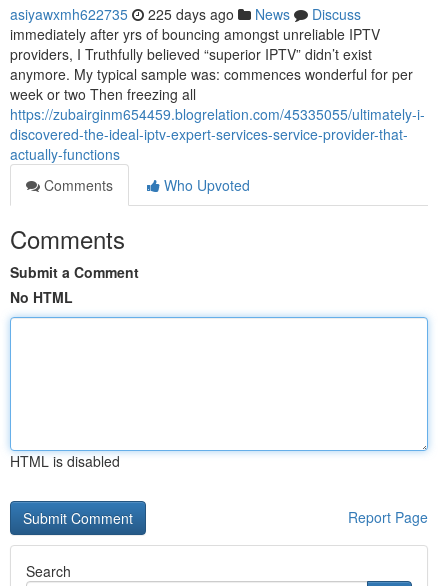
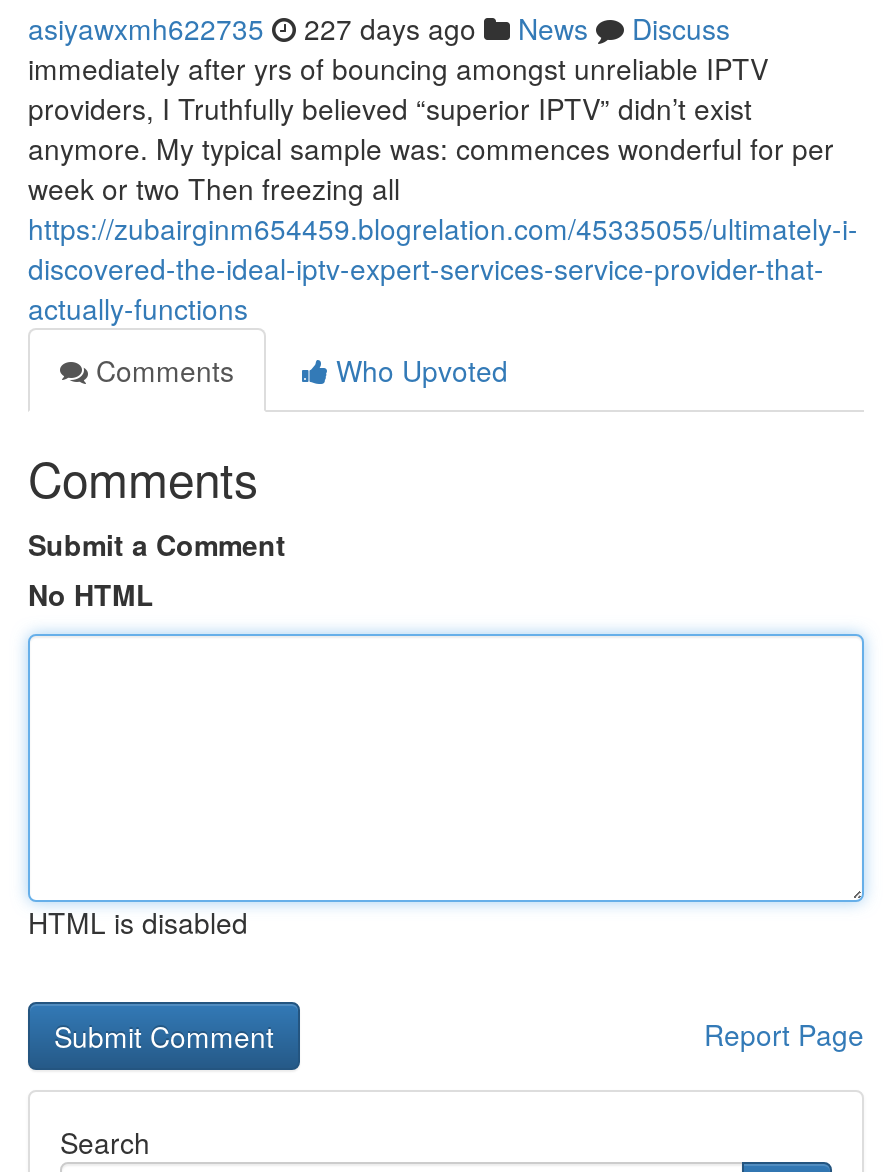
- asiyawxmh622735 225 days ago News Discuss
+ asiyawxmh622735 227 days ago News Discuss
